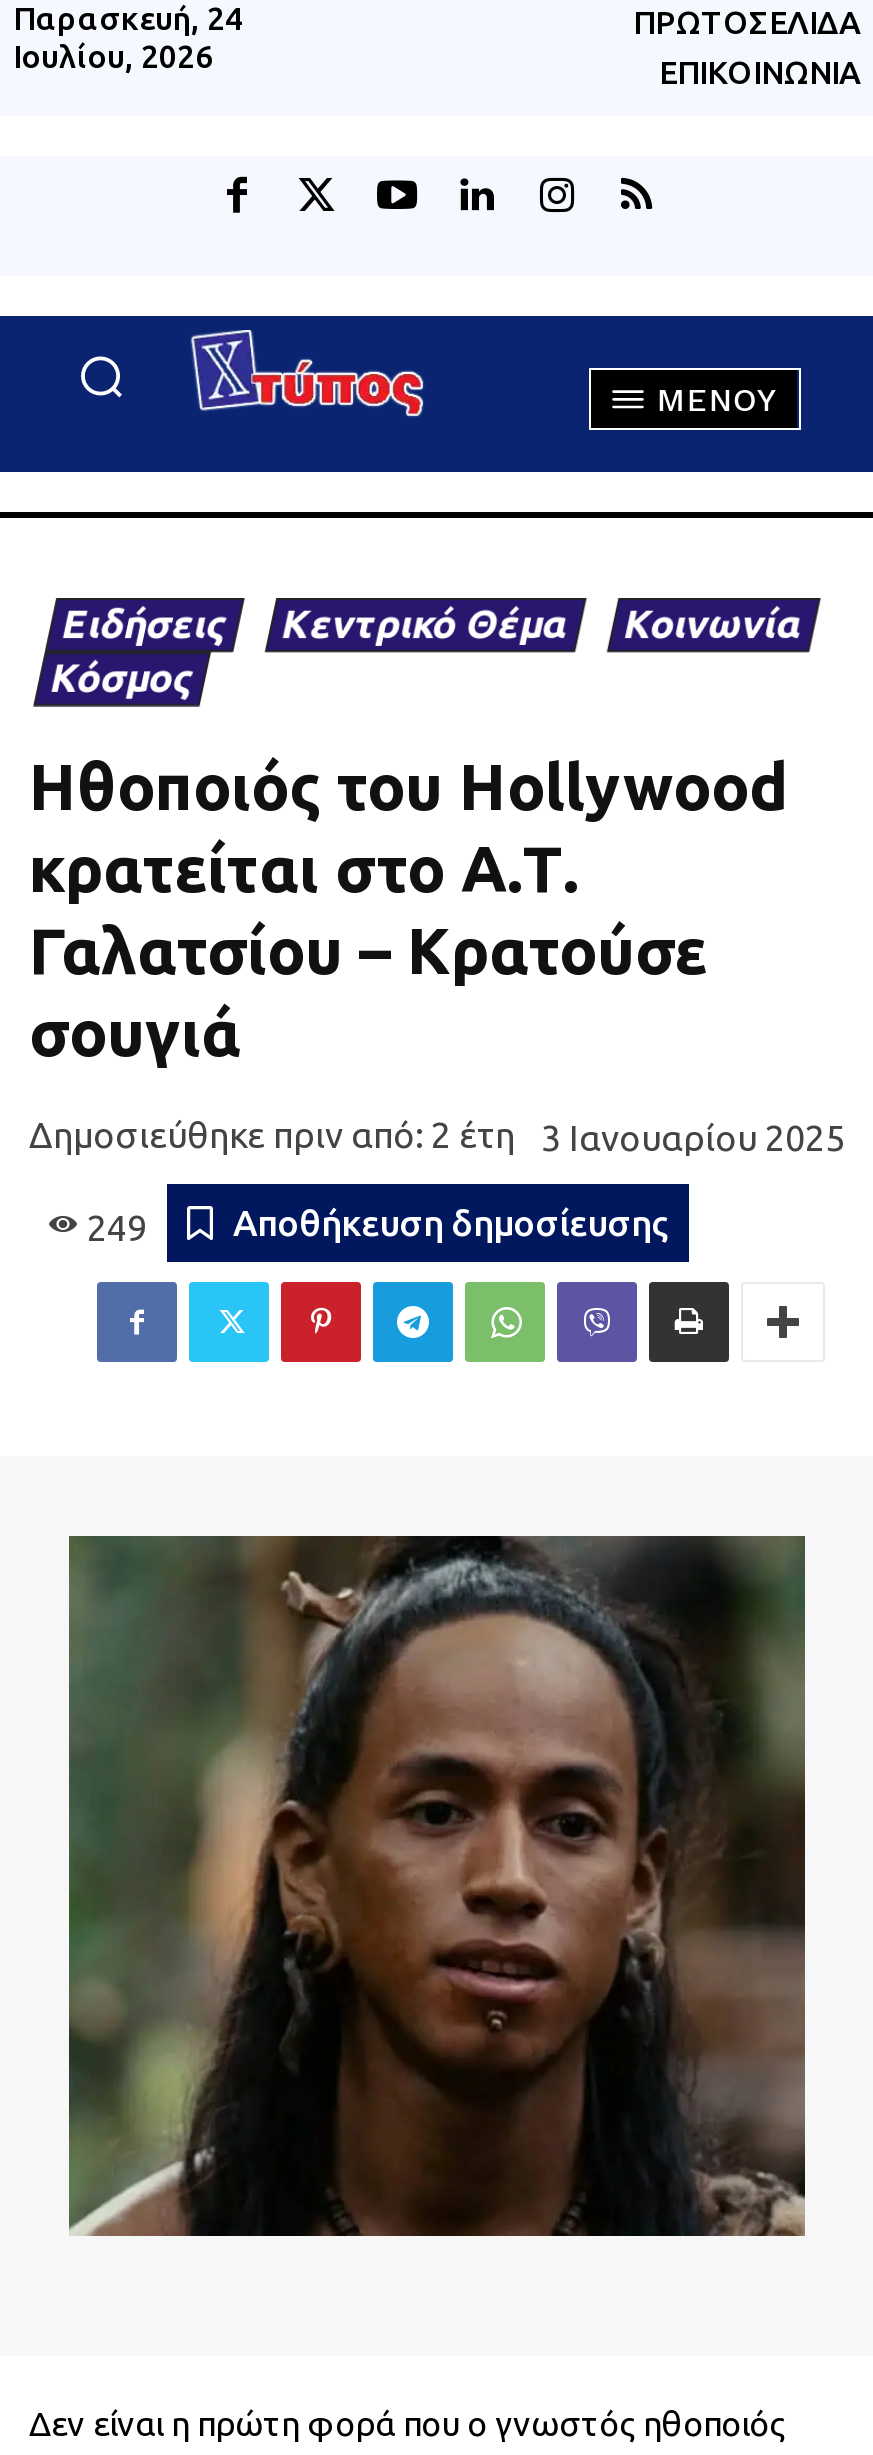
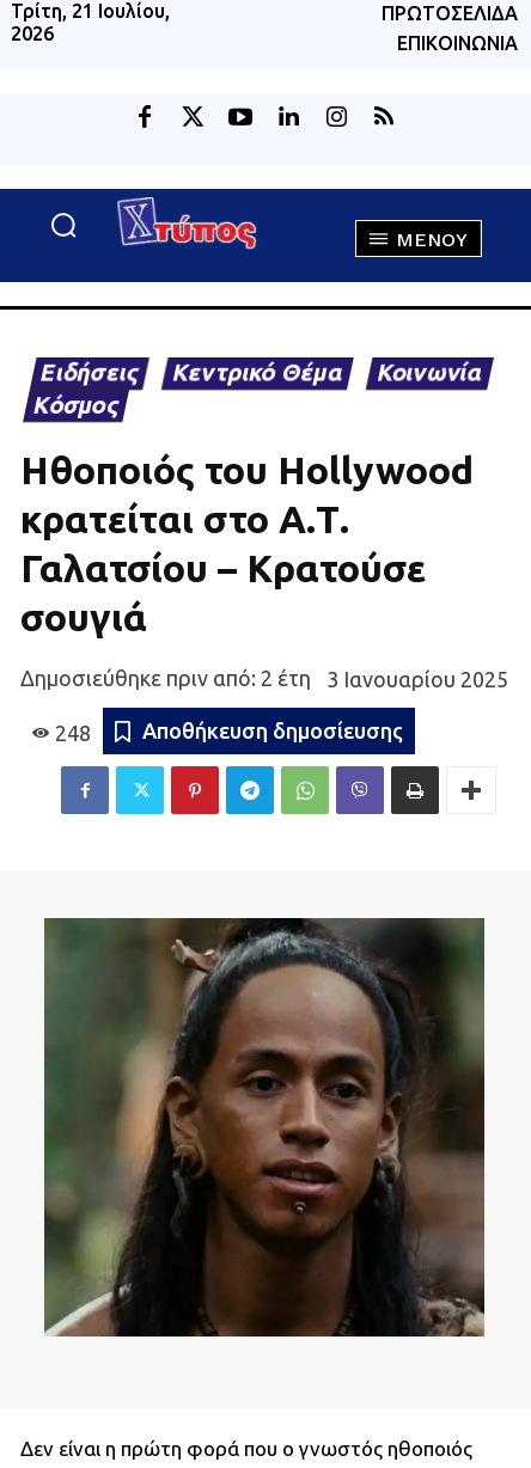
- Παρασκευή, 24
- Ιουλίου, 2026
+ Τρίτη, 21 Ιουλίου,
+ 2026

- 249
+ 248
